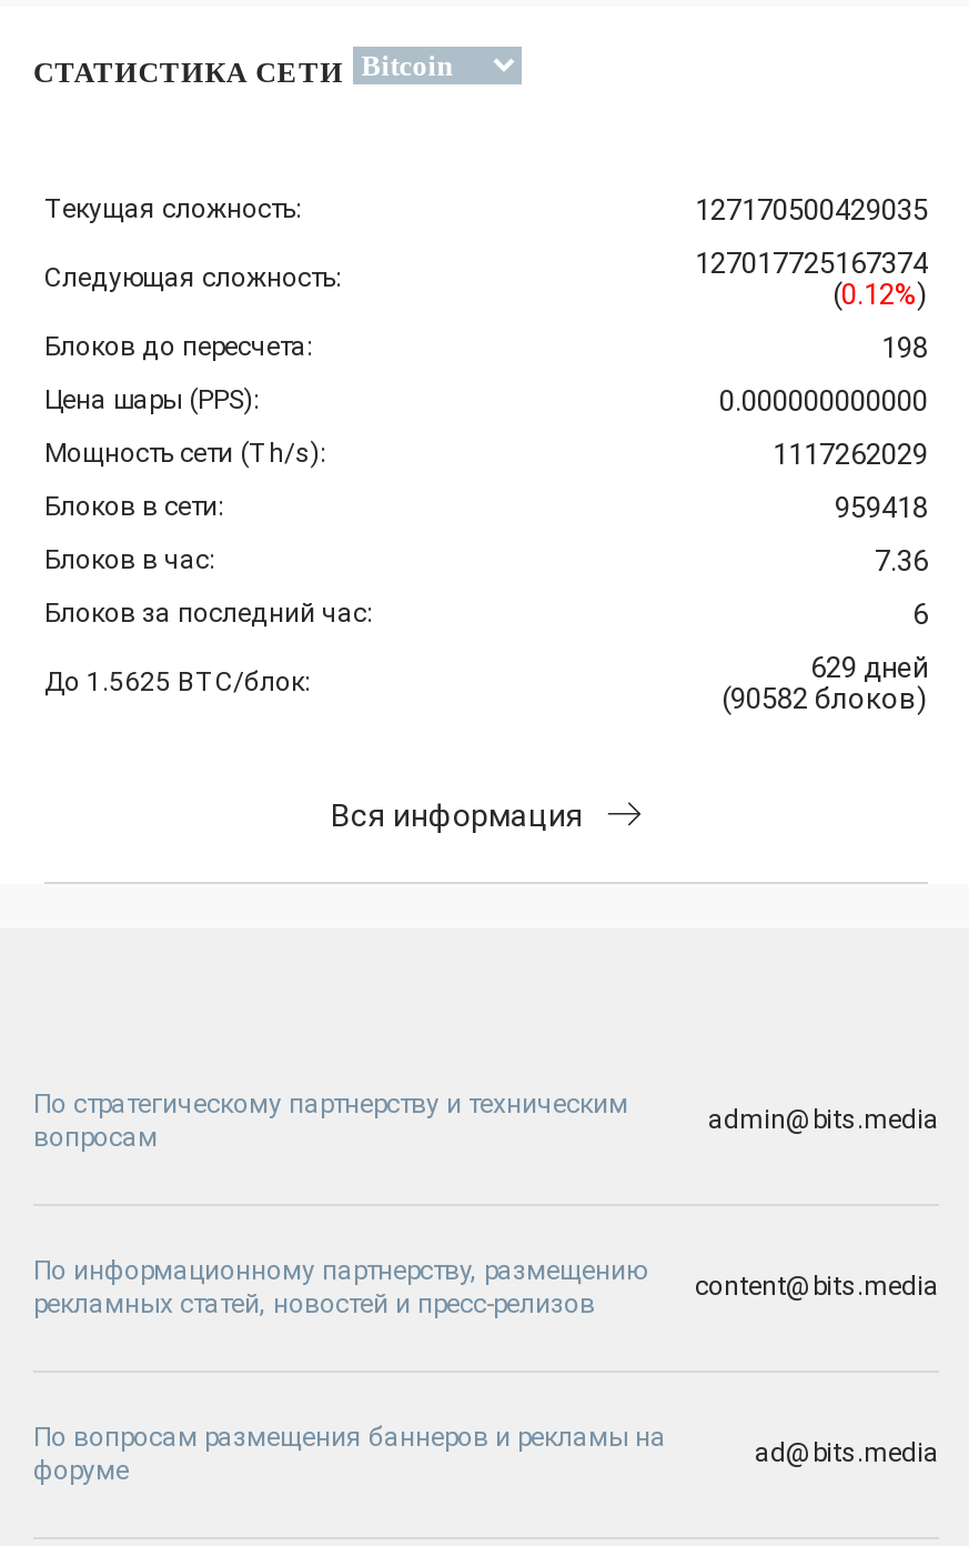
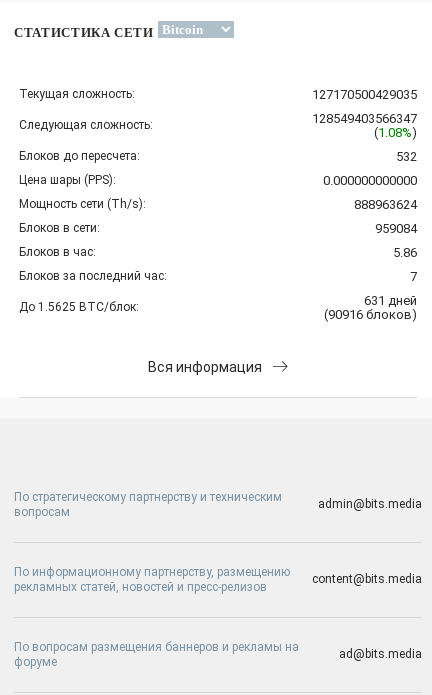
- 127017725167374
+ 128549403566347

- (0.12%)
+ (1.08%)

- 198
+ 532

- 1117262029
+ 888963624

- 959418
+ 959084

- 7.36
+ 5.86

- 6
+ 7

- 629 дней
+ 631 дней

- (90582 блоков)
+ (90916 блоков)
